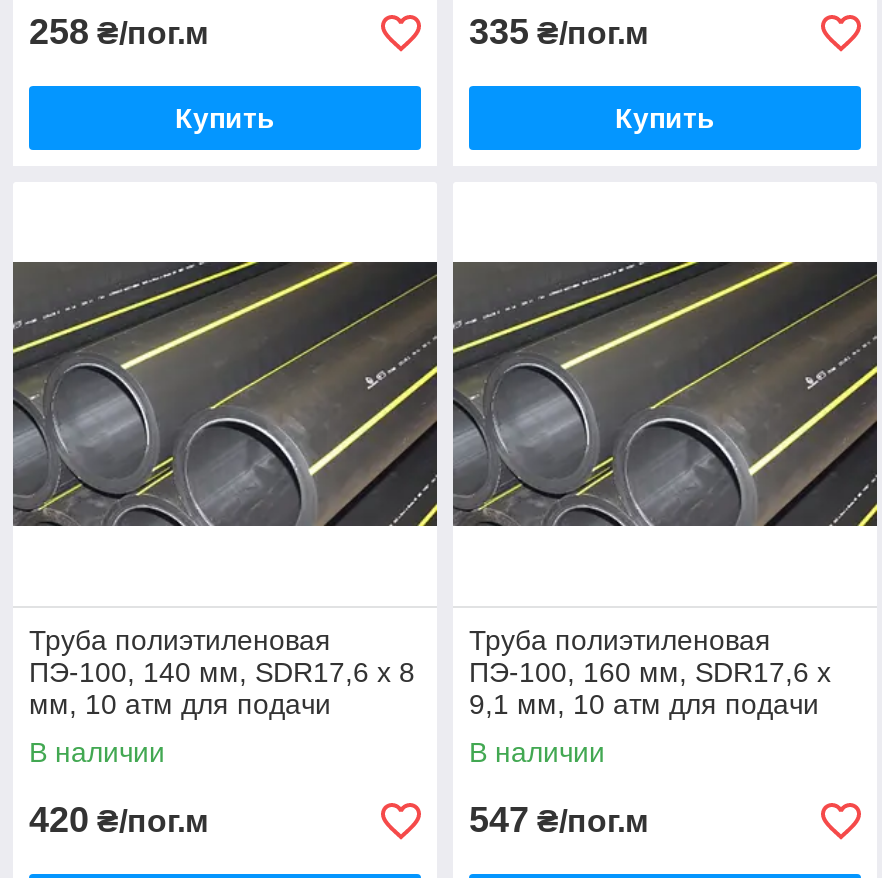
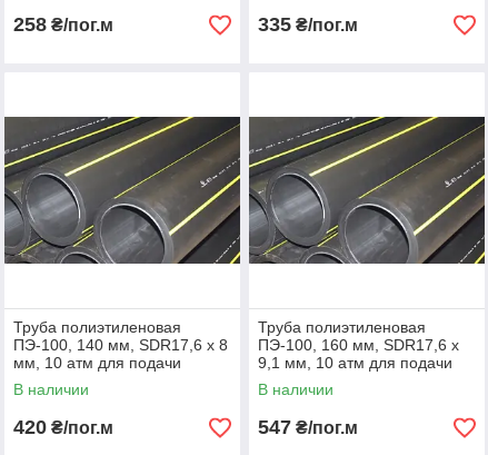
- Купить

- Купить
